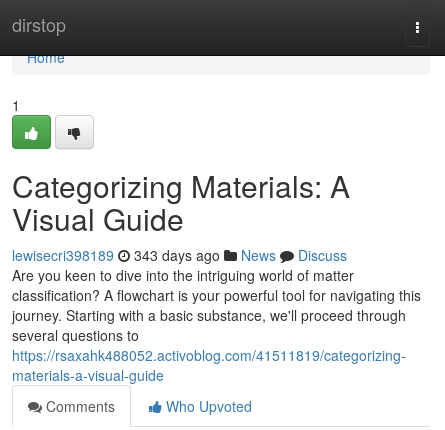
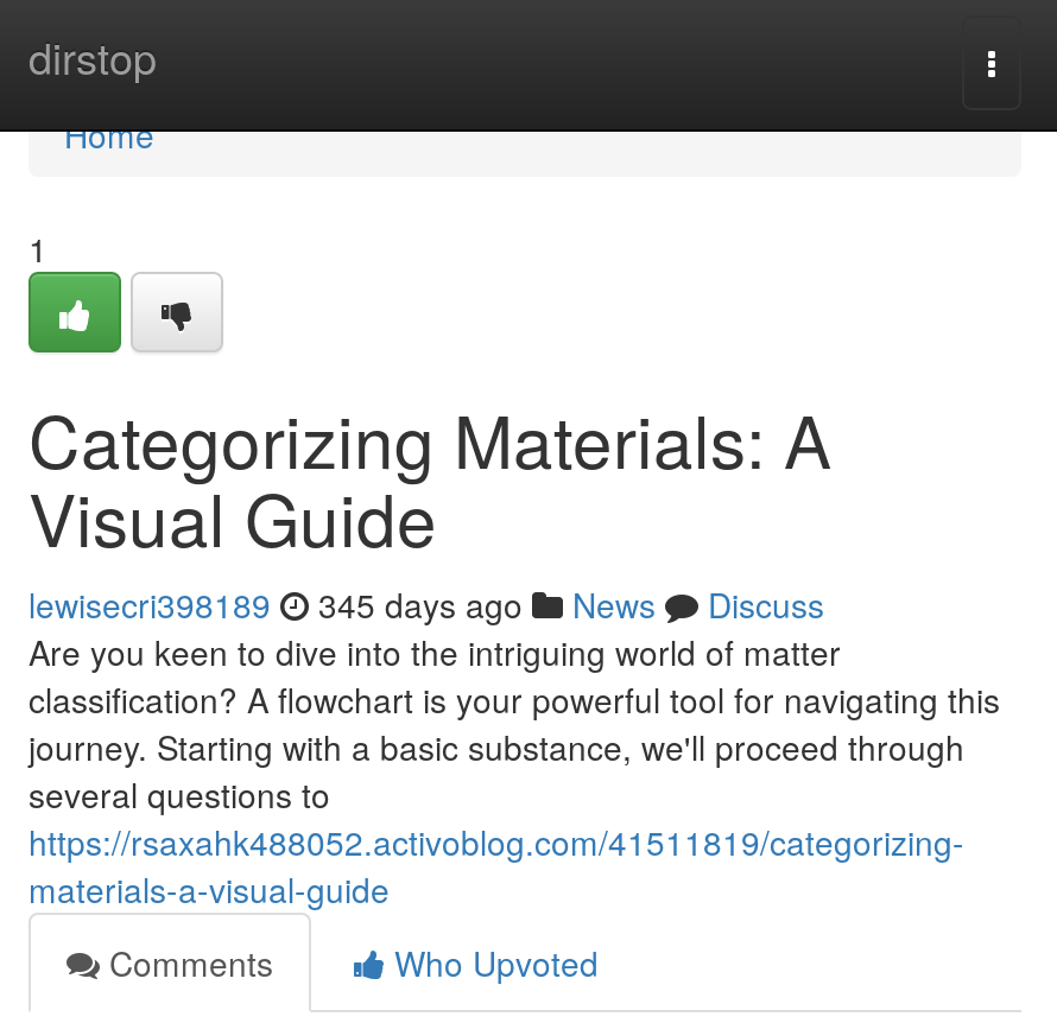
- lewisecri398189 343 days ago News Discuss
+ lewisecri398189 345 days ago News Discuss
